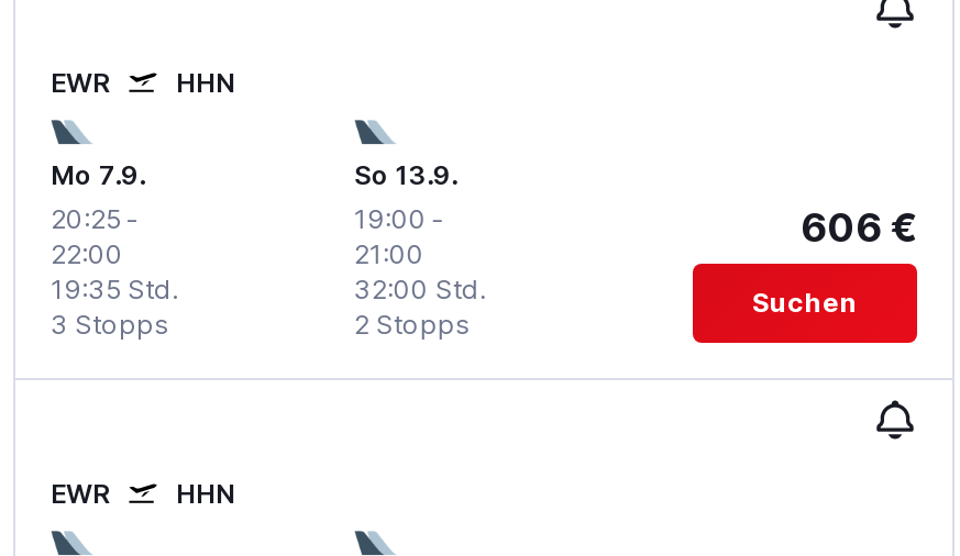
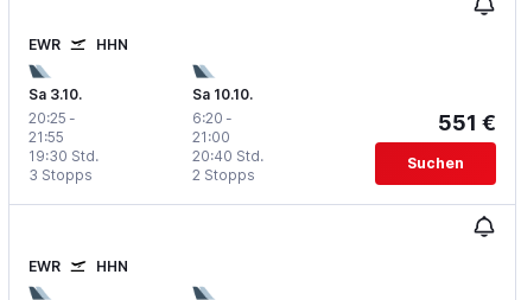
- Mo 7.9.
+ Sa 3.10.

- So 13.9.
- 19:00 -
+ Sa 10.10.
+ 6:20 -

- 606 €
+ 551 €

- 22:00
+ 21:55

- 19:35 Std.
+ 19:30 Std.

- 32:00 Std.
+ 20:40 Std.
